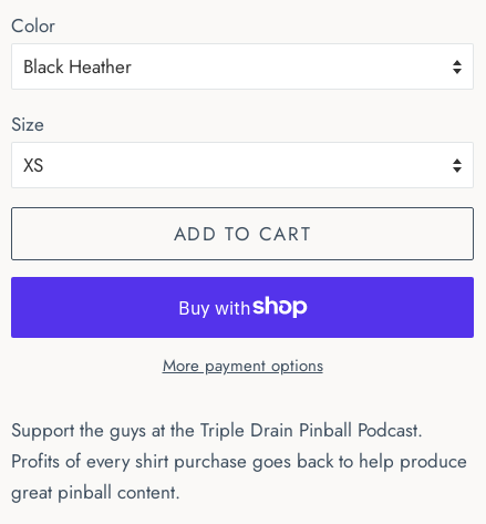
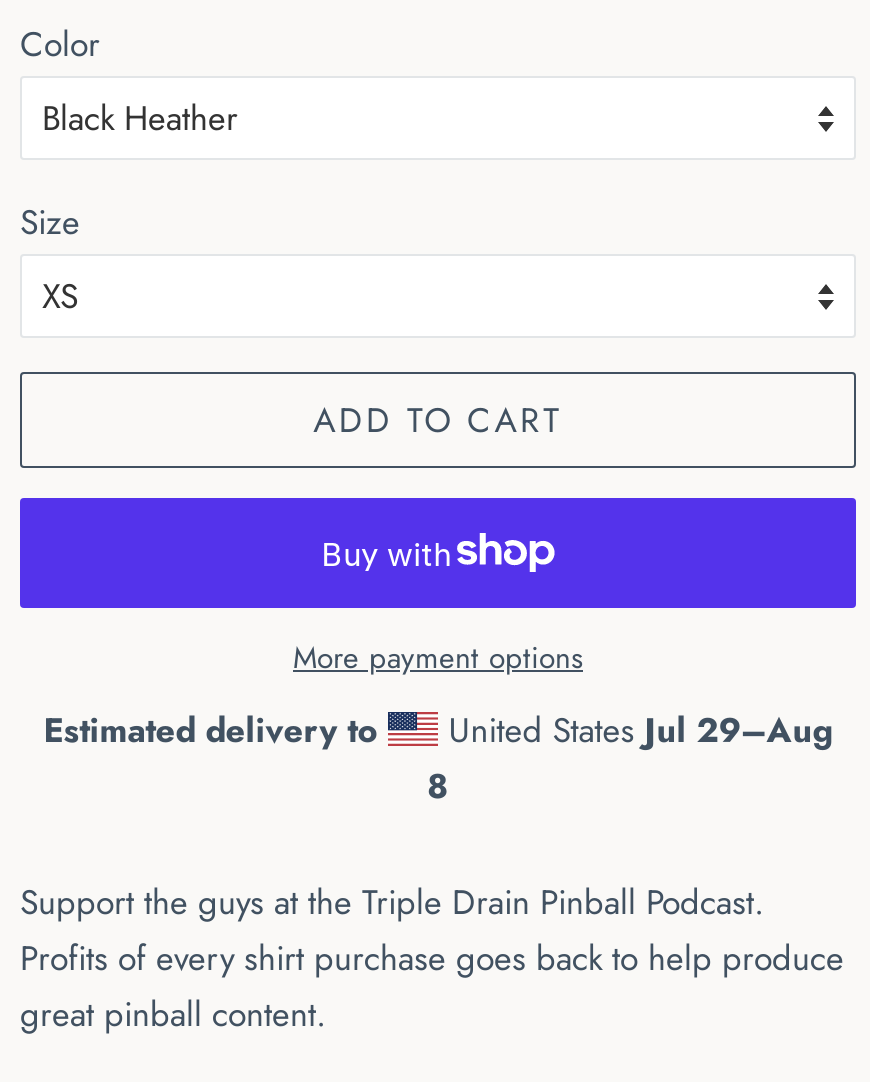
+ Estimated delivery to
+ United States Jul 29–Aug
+ 8
